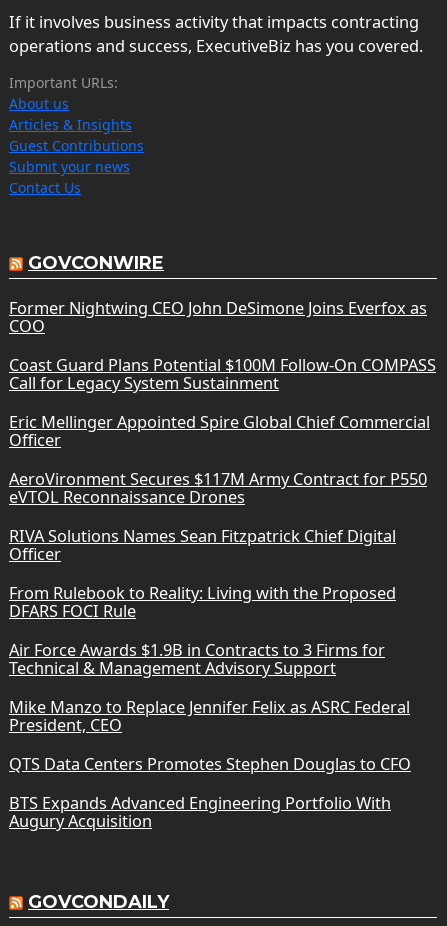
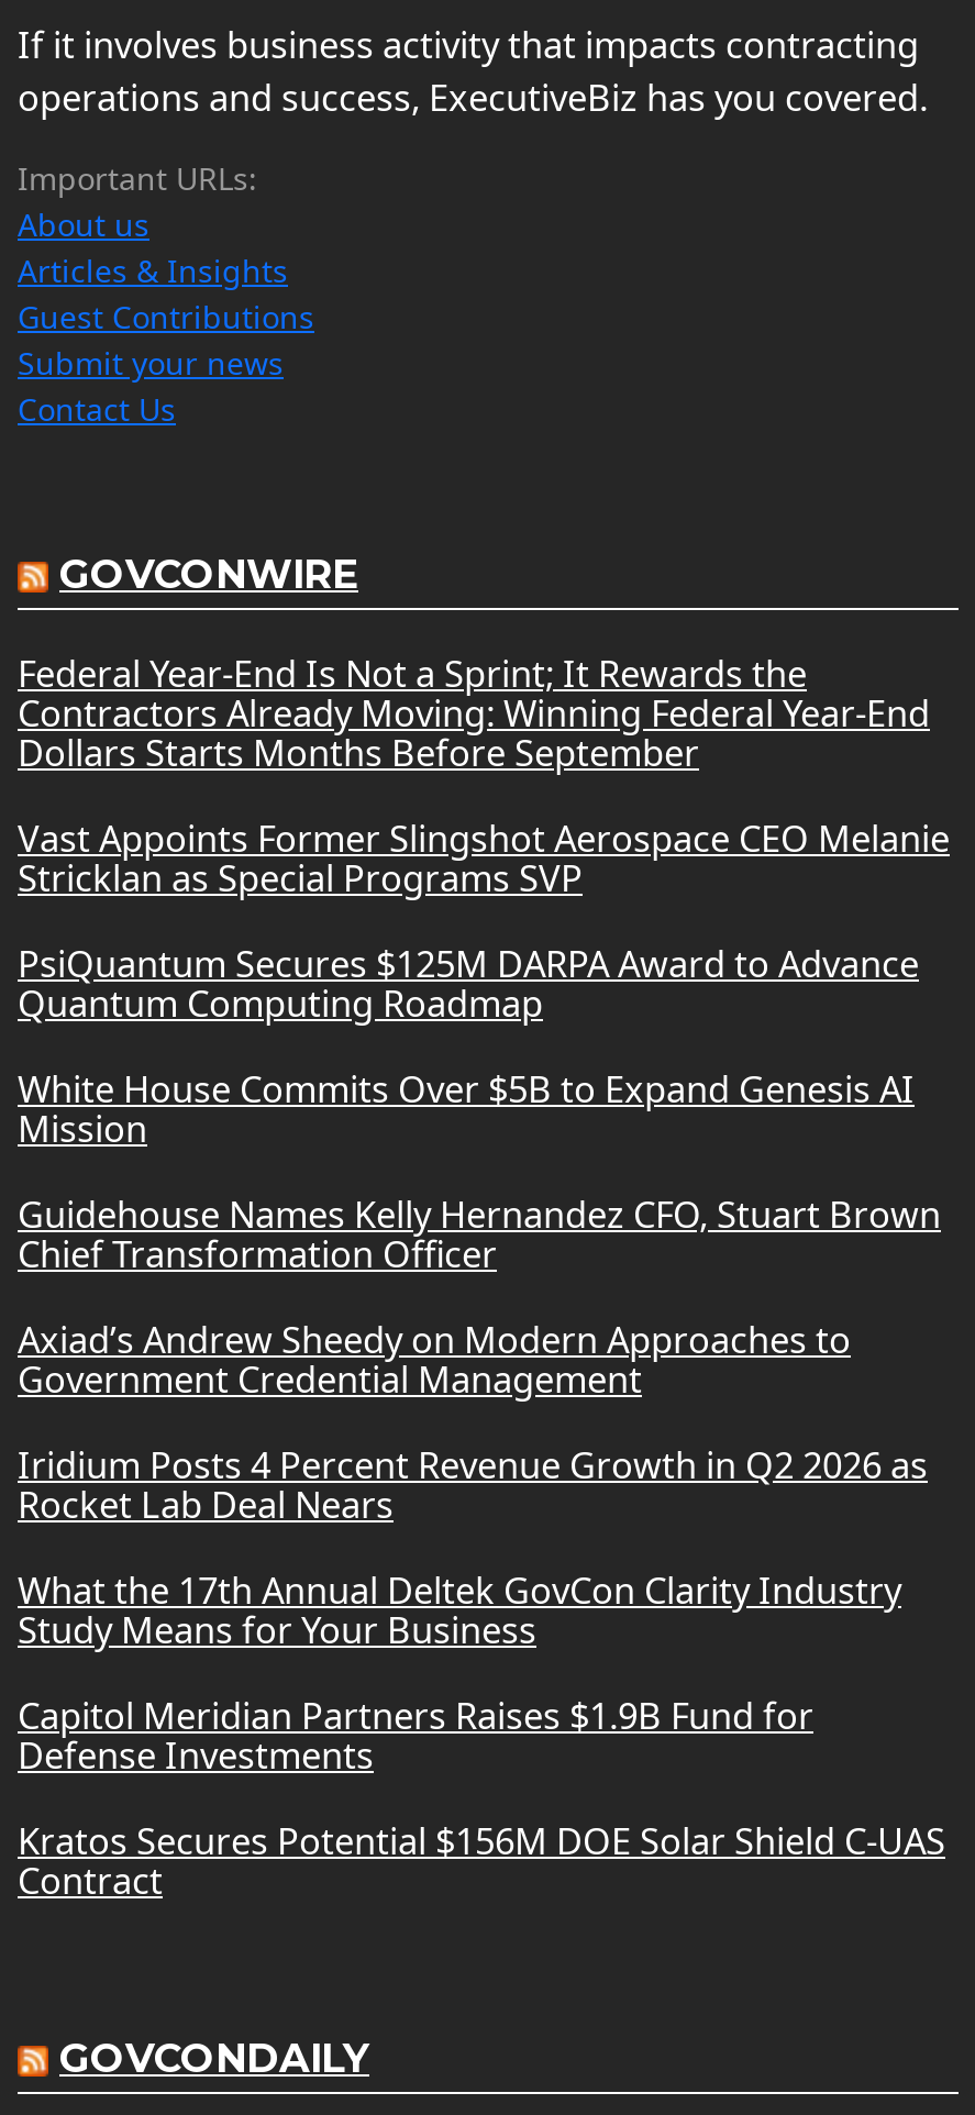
- Former Nightwing CEO John DeSimone Joins Everfox as
- COO
+ Federal Year-End Is Not a Sprint; It Rewards the
+ Contractors Already Moving: Winning Federal Year-End
+ Dollars Starts Months Before September

- Coast Guard Plans Potential $100M Follow-On COMPASS
- Call for Legacy System Sustainment
+ Vast Appoints Former Slingshot Aerospace CEO Melanie
+ Stricklan as Special Programs SVP

- Eric Mellinger Appointed Spire Global Chief Commercial
- Officer
+ PsiQuantum Secures $125M DARPA Award to Advance
+ Quantum Computing Roadmap

- AeroVironment Secures $117M Army Contract for P550
- eVTOL Reconnaissance Drones
+ White House Commits Over $5B to Expand Genesis AI
+ Mission

- RIVA Solutions Names Sean Fitzpatrick Chief Digital
- Officer
+ Guidehouse Names Kelly Hernandez CFO, Stuart Brown
+ Chief Transformation Officer

- From Rulebook to Reality: Living with the Proposed
- DFARS FOCI Rule
+ Axiad’s Andrew Sheedy on Modern Approaches to
+ Government Credential Management

- Air Force Awards $1.9B in Contracts to 3 Firms for
- Technical & Management Advisory Support
+ Iridium Posts 4 Percent Revenue Growth in Q2 2026 as
+ Rocket Lab Deal Nears

- Mike Manzo to Replace Jennifer Felix as ASRC Federal
- President, CEO
+ What the 17th Annual Deltek GovCon Clarity Industry
+ Study Means for Your Business

- QTS Data Centers Promotes Stephen Douglas to CFO
+ Capitol Meridian Partners Raises $1.9B Fund for
+ Defense Investments

- BTS Expands Advanced Engineering Portfolio With
- Augury Acquisition
+ Kratos Secures Potential $156M DOE Solar Shield C-UAS
+ Contract
